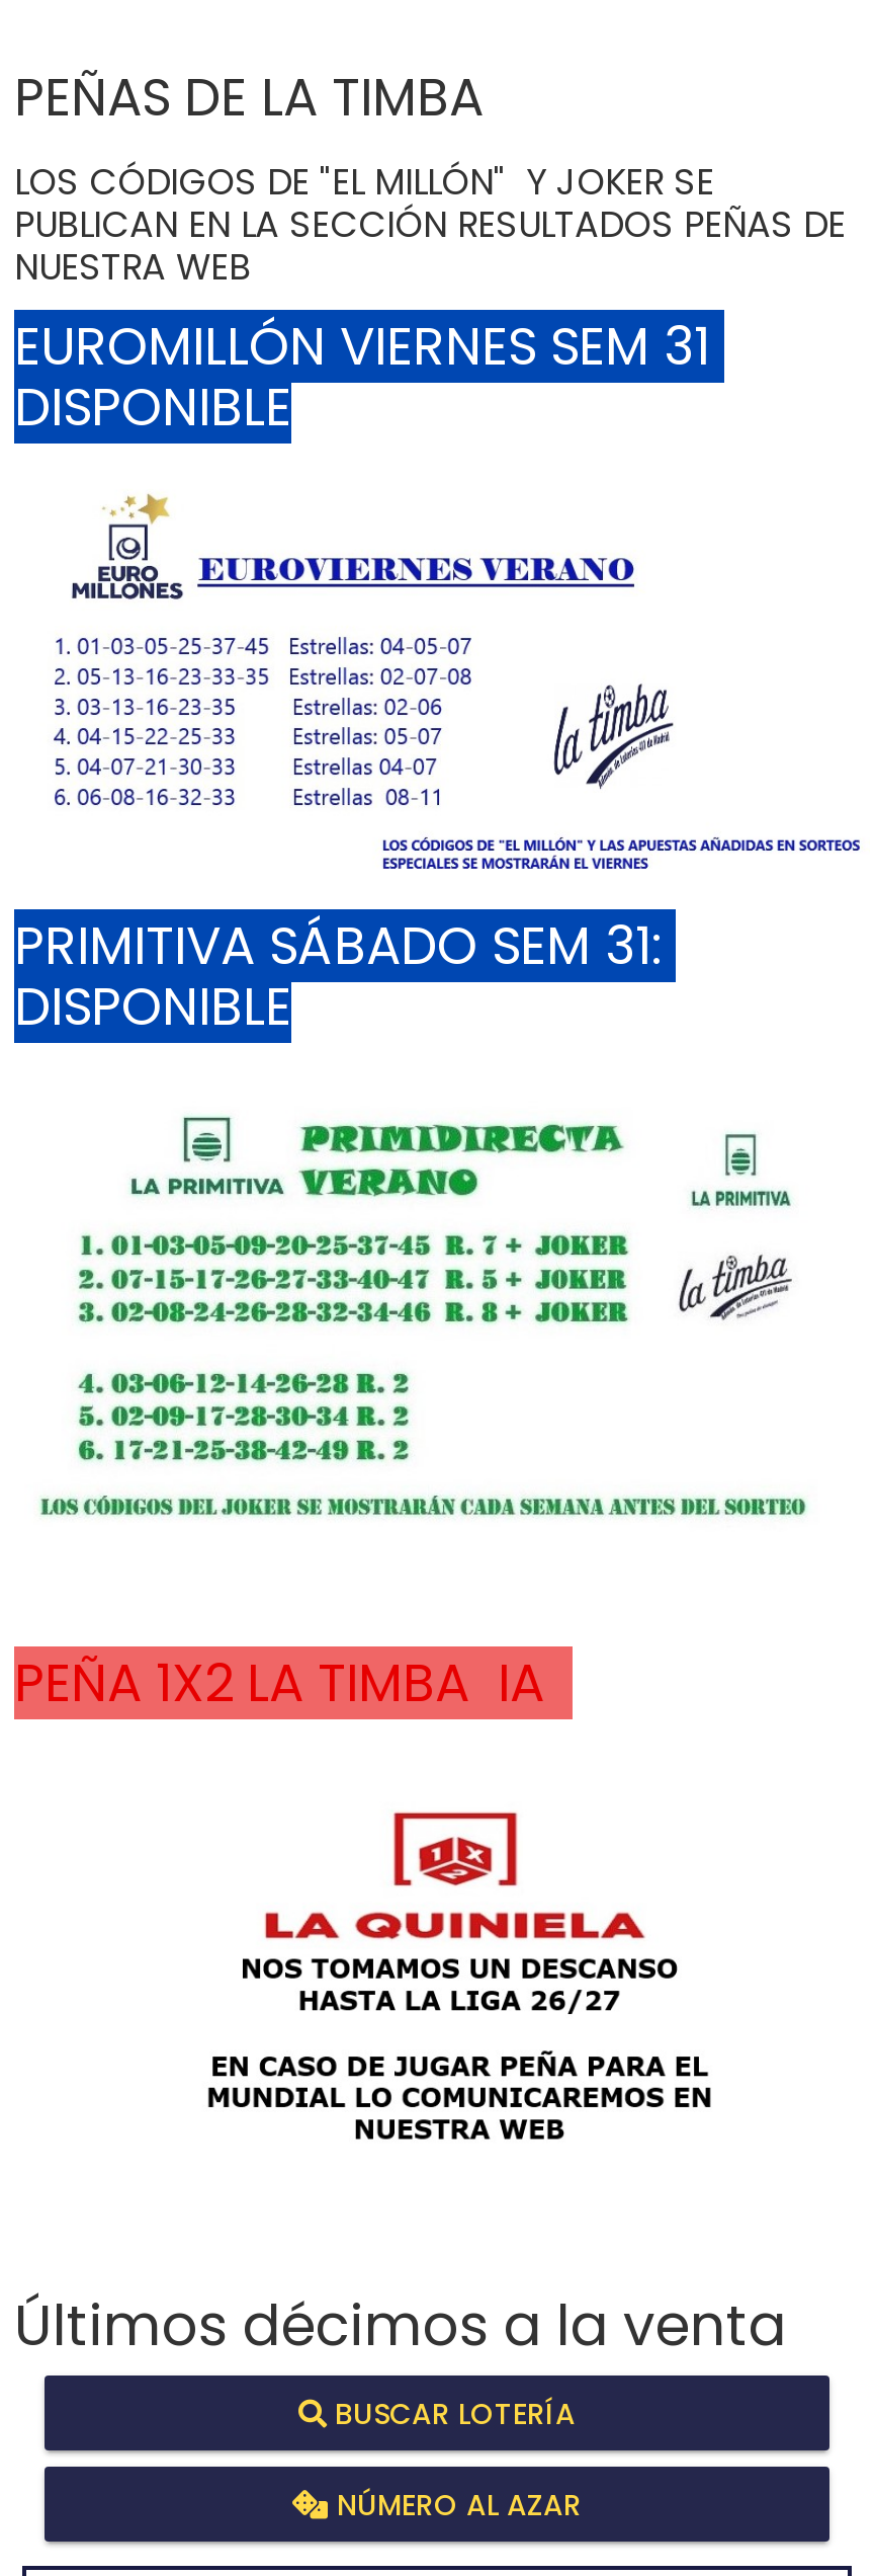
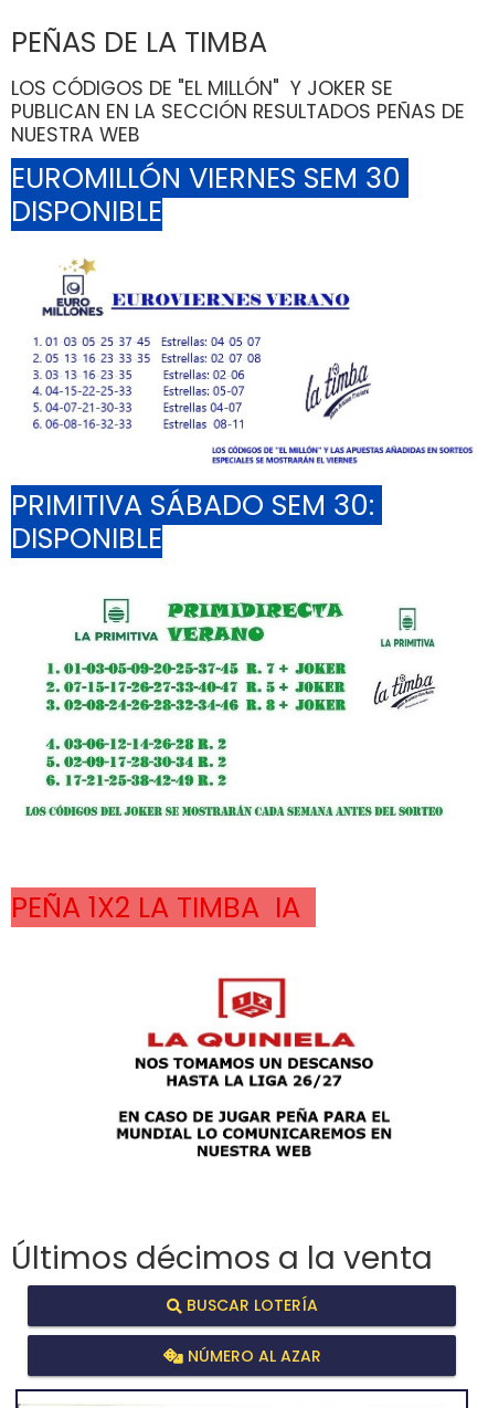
- EUROMILLÓN VIERNES SEM 31
+ EUROMILLÓN VIERNES SEM 30

- PRIMITIVA SÁBADO SEM 31:
+ PRIMITIVA SÁBADO SEM 30:
